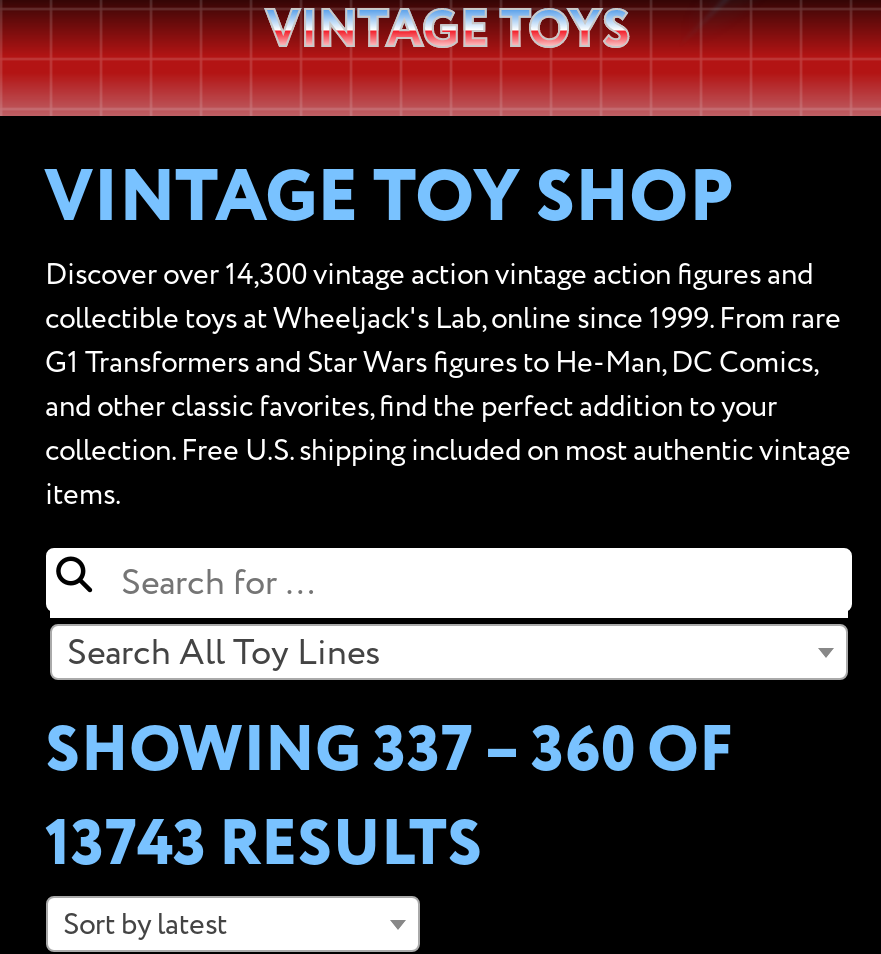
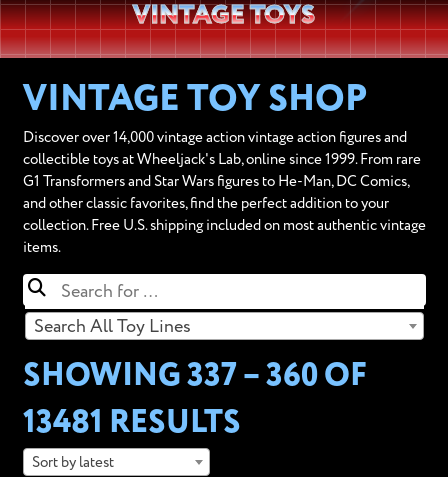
- Discover over 14,300 vintage action vintage action figures and
+ Discover over 14,000 vintage action vintage action figures and

- 13743 RESULTS
+ 13481 RESULTS
